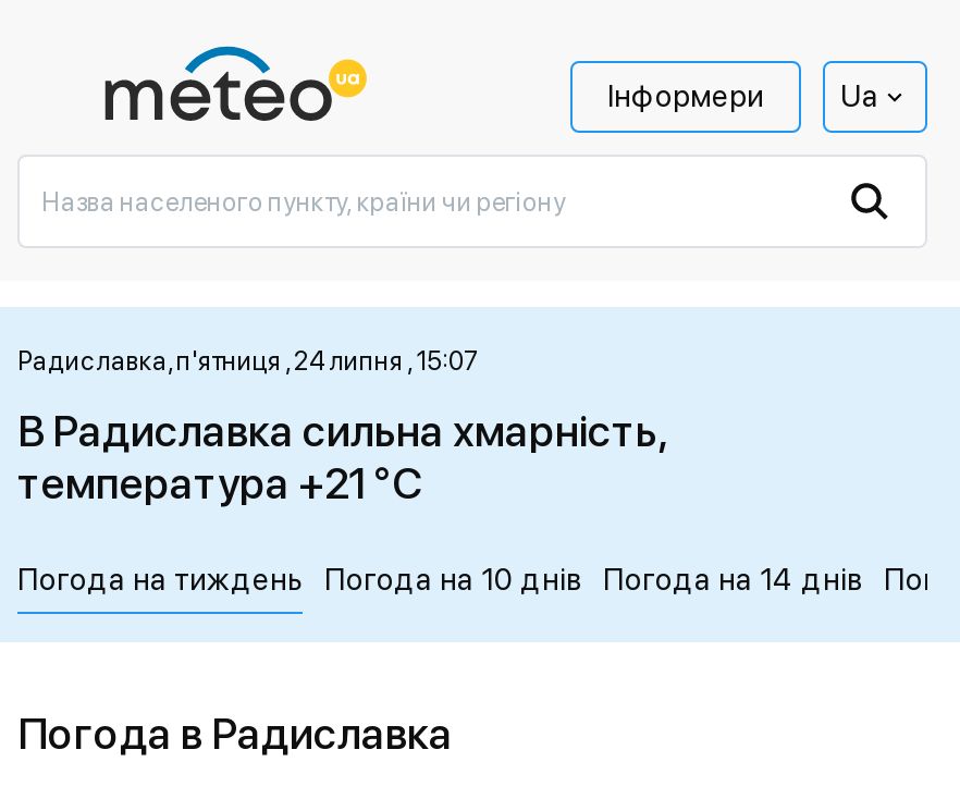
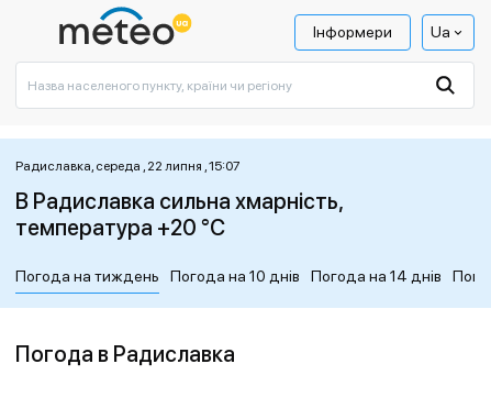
- Радиславка, п'ятниця , 24 липня , 15:07
+ Радиславка, середа , 22 липня , 15:07

- температура +21 °C
+ температура +20 °C
